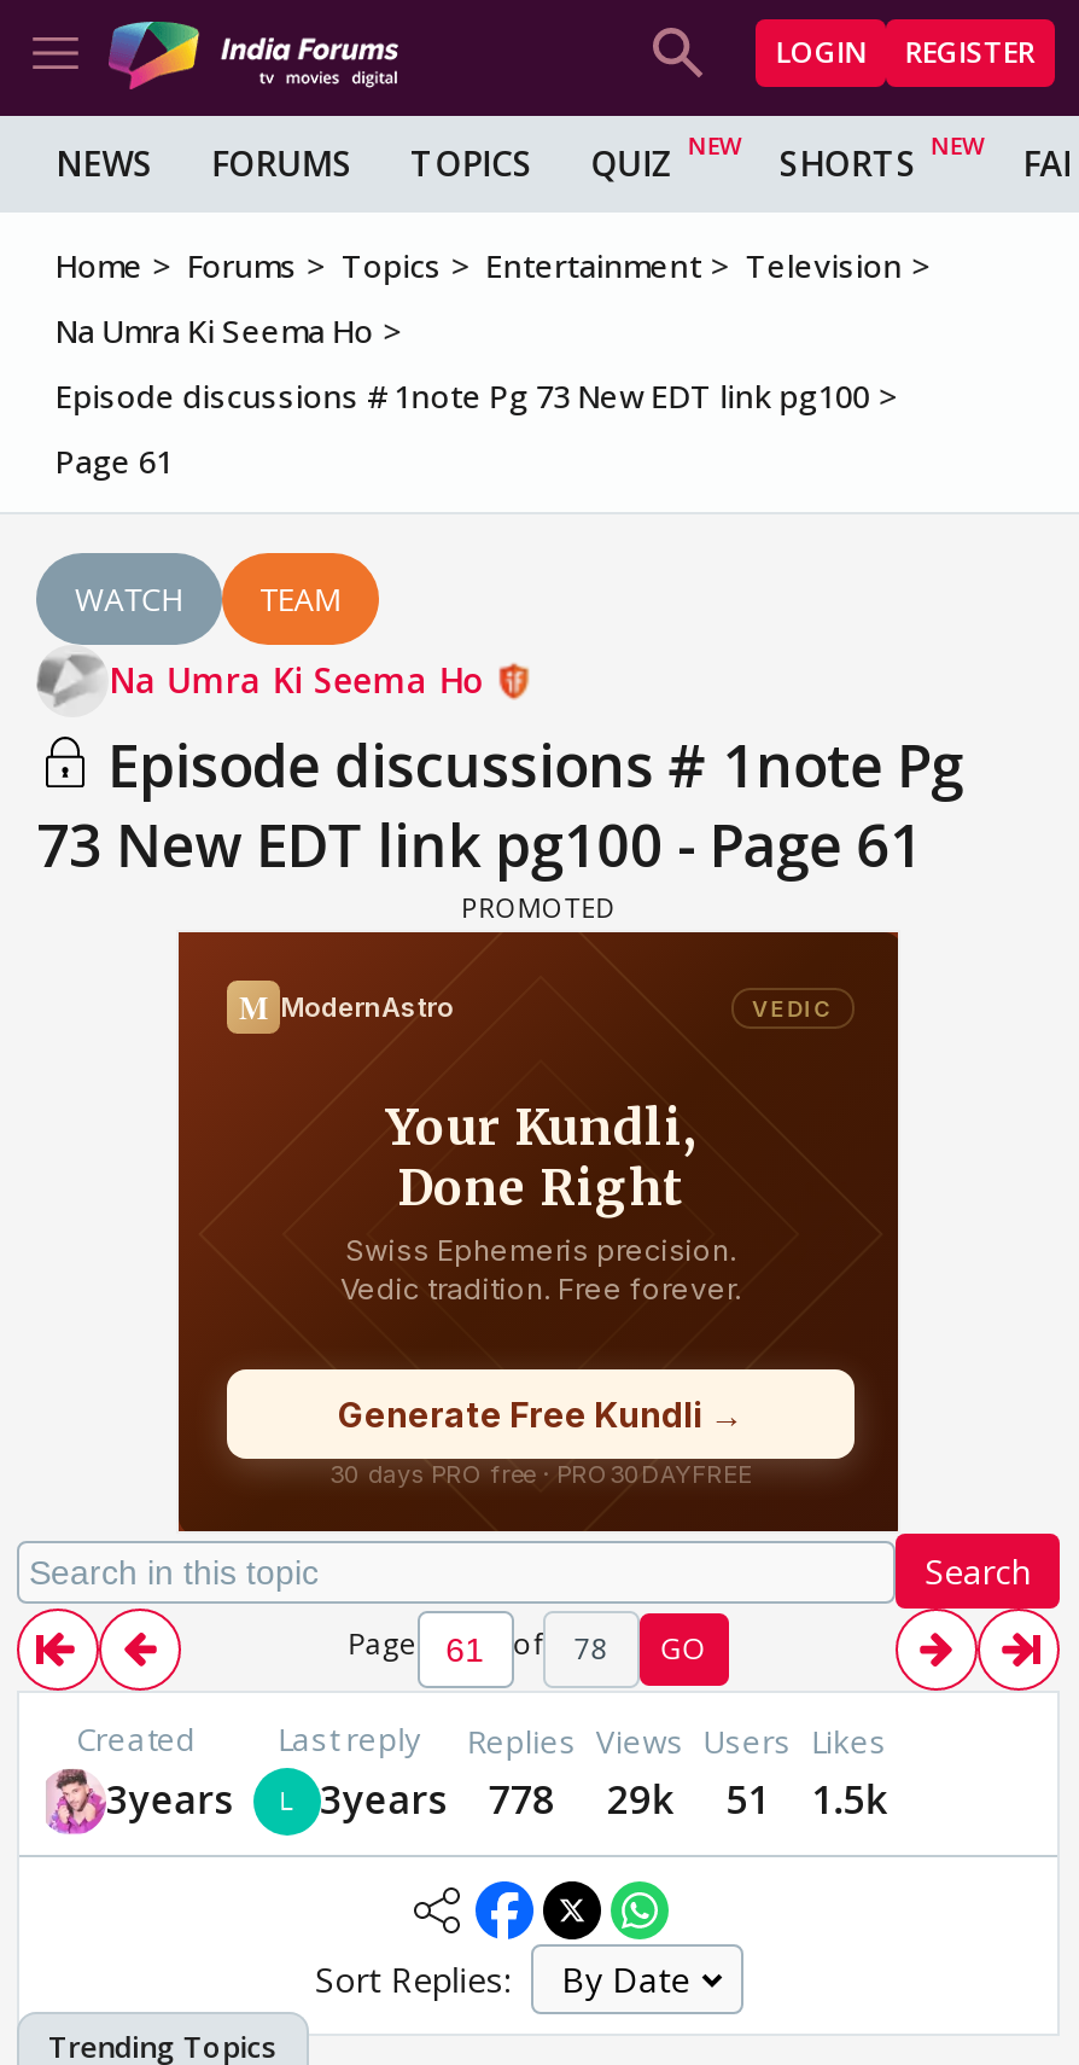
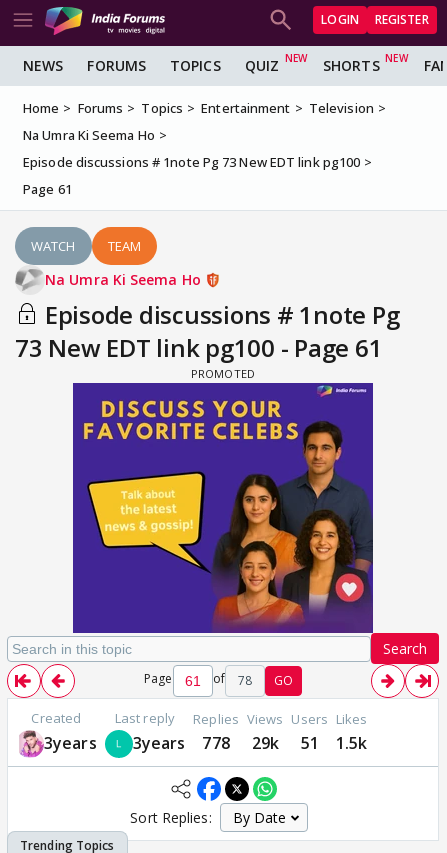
- [image]
+ [image]
